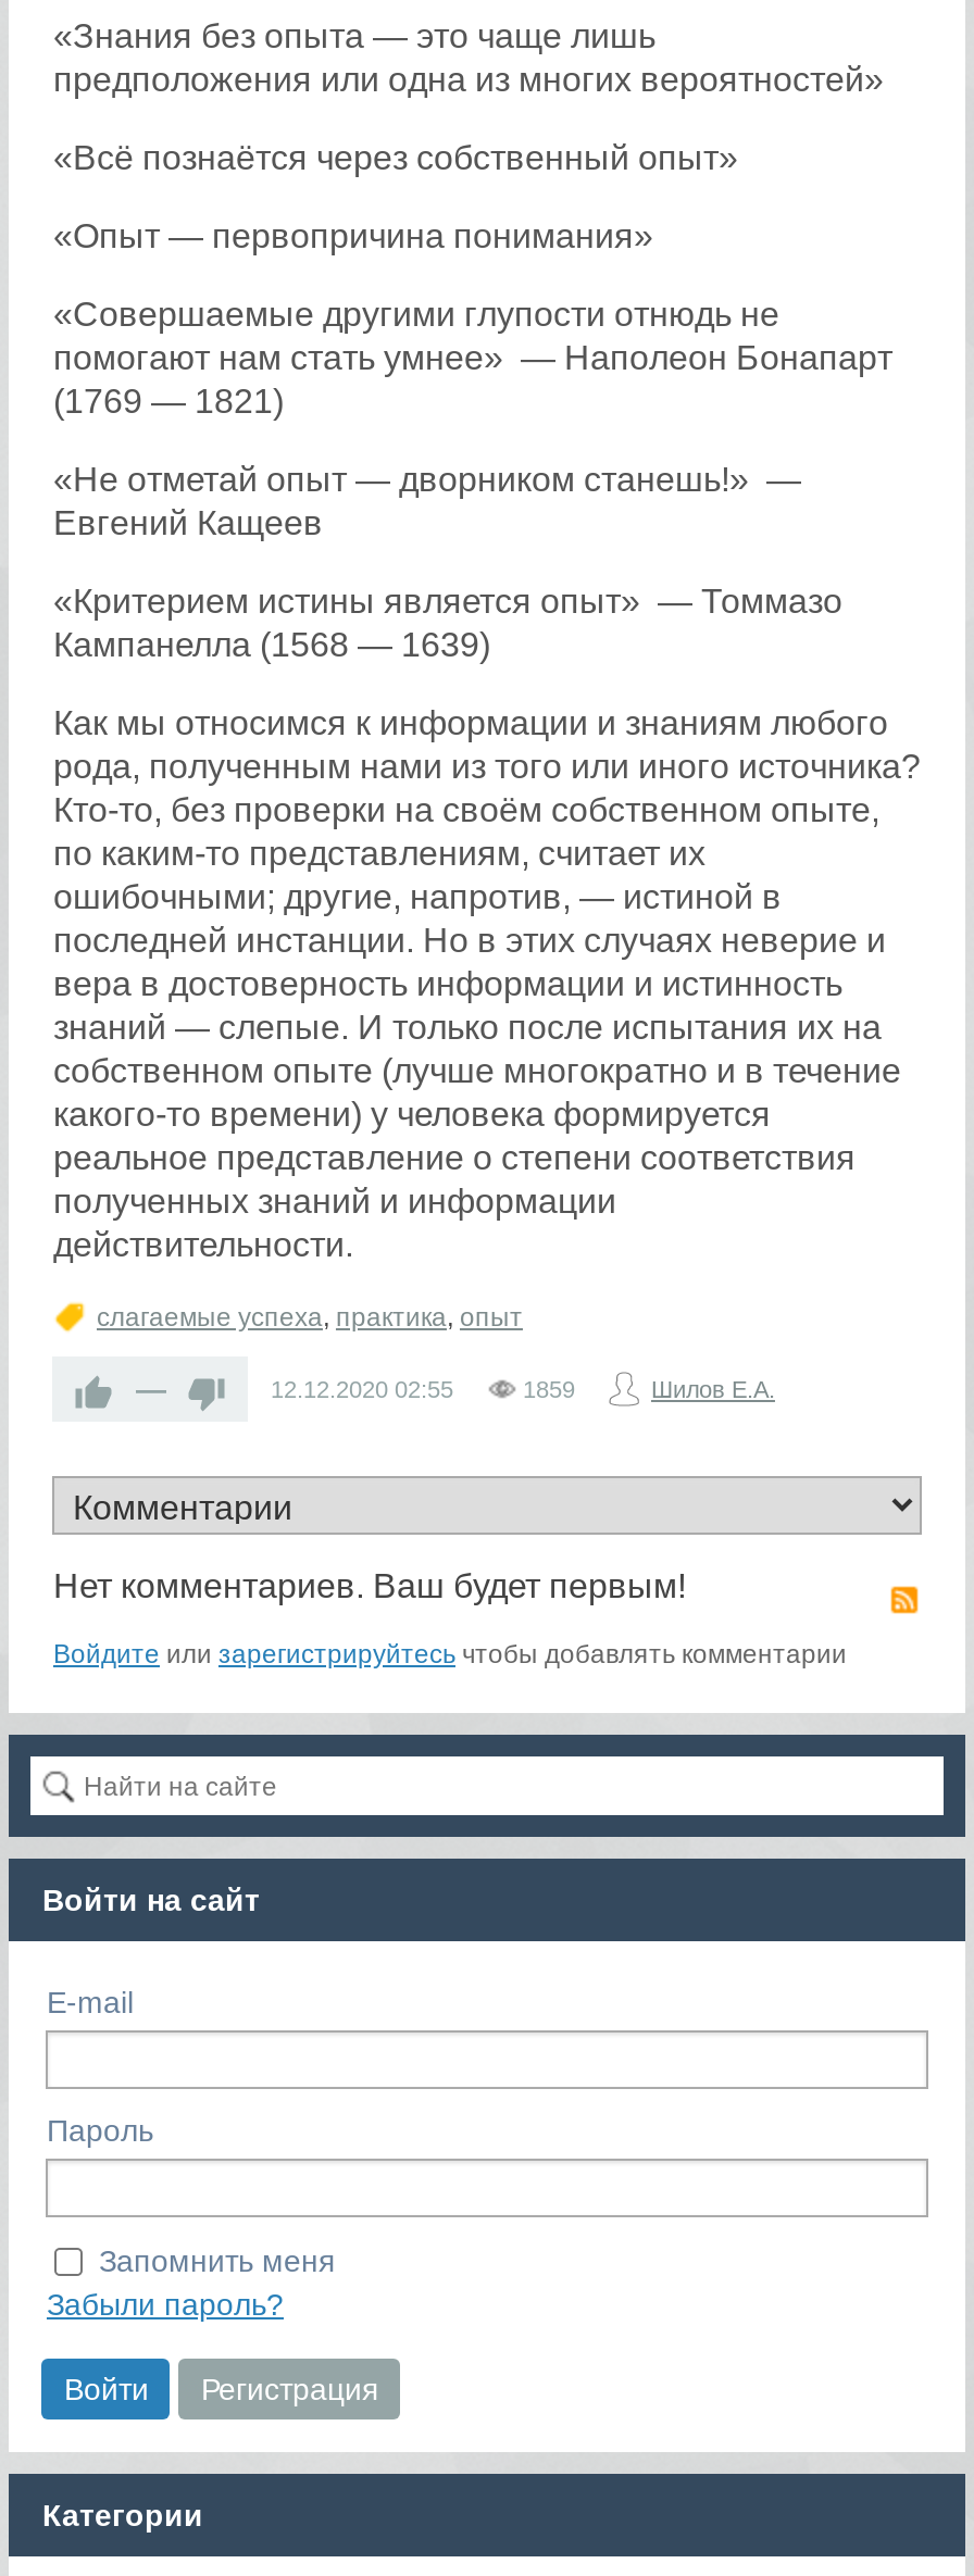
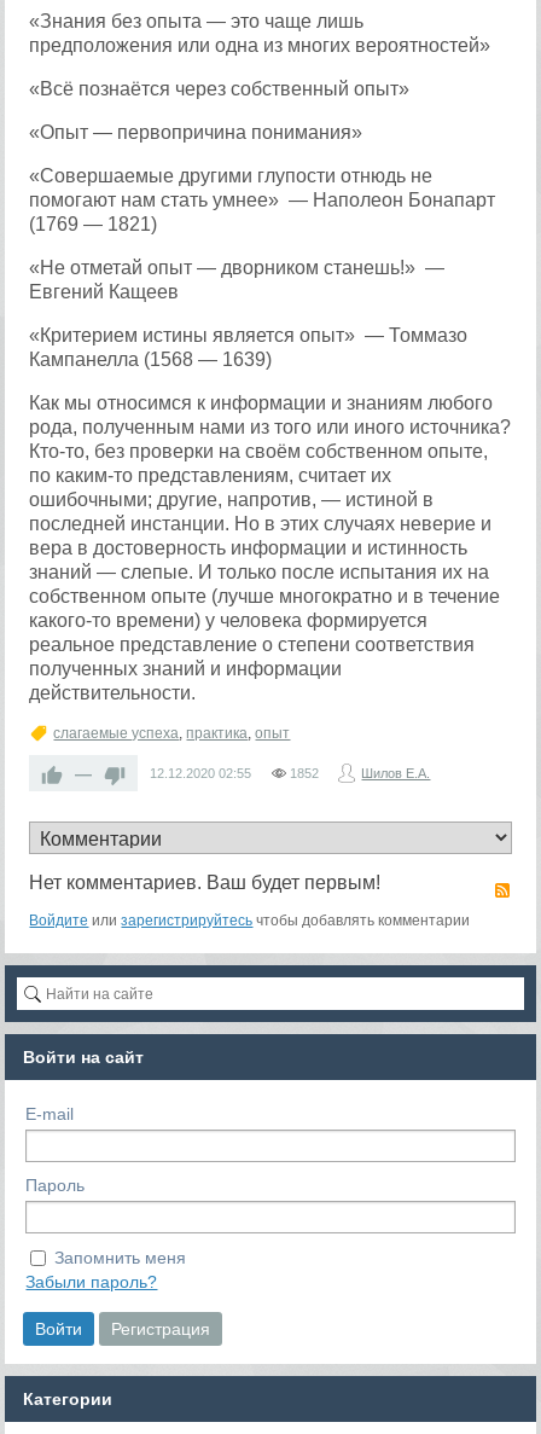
- 1859
+ 1852
